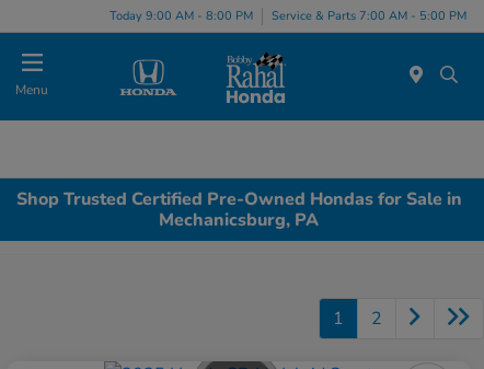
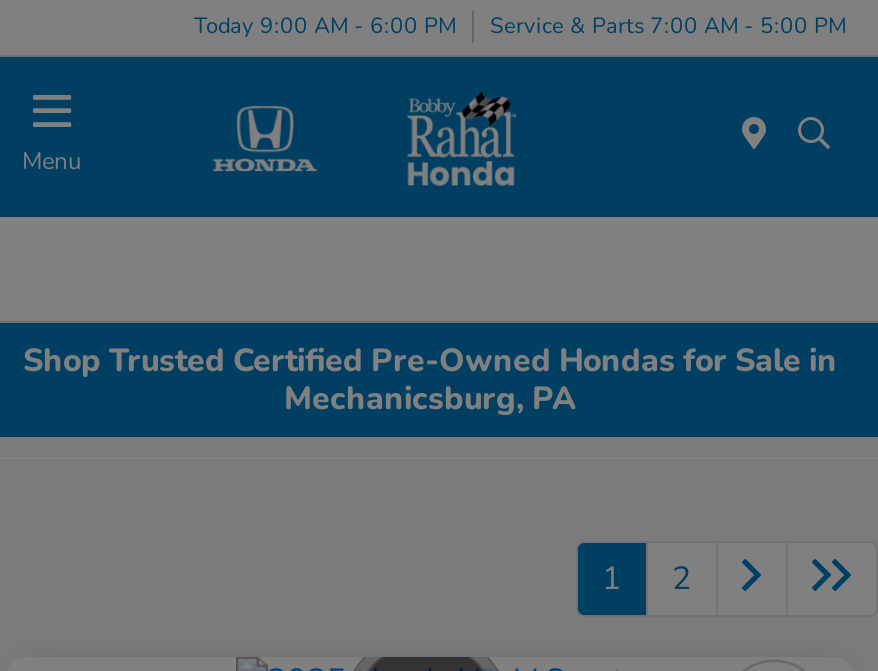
- Today 9:00 AM - 8:00 PM Service & Parts 7:00 AM - 5:00 PM
+ Today 9:00 AM - 6:00 PM Service & Parts 7:00 AM - 5:00 PM
